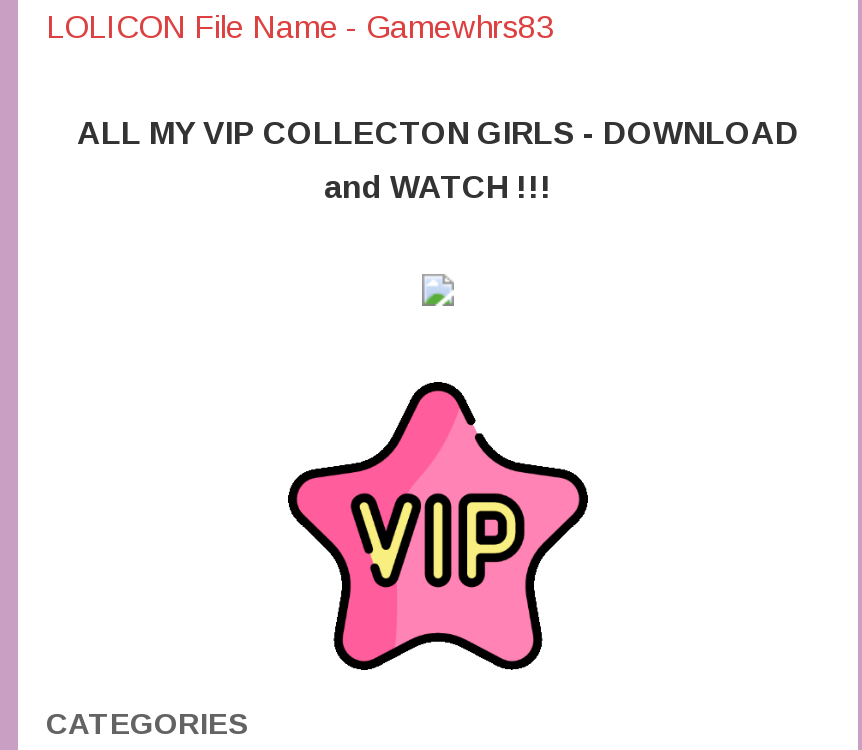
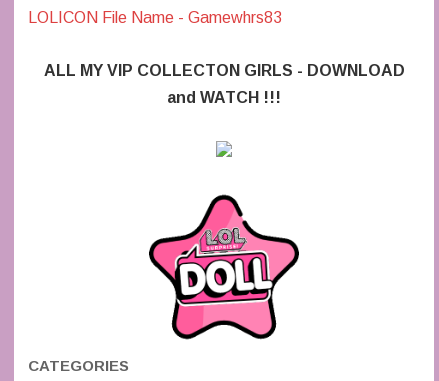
- [image]
+ [image]
